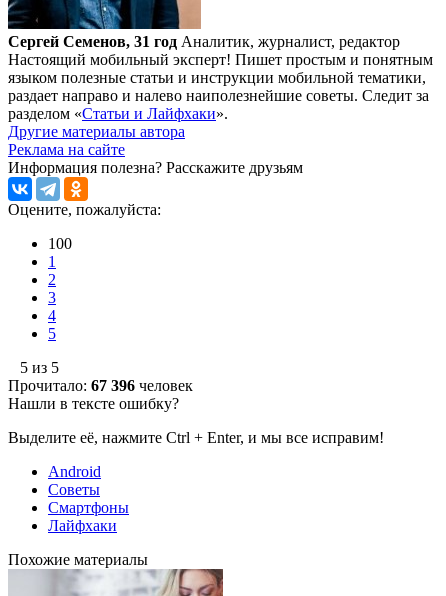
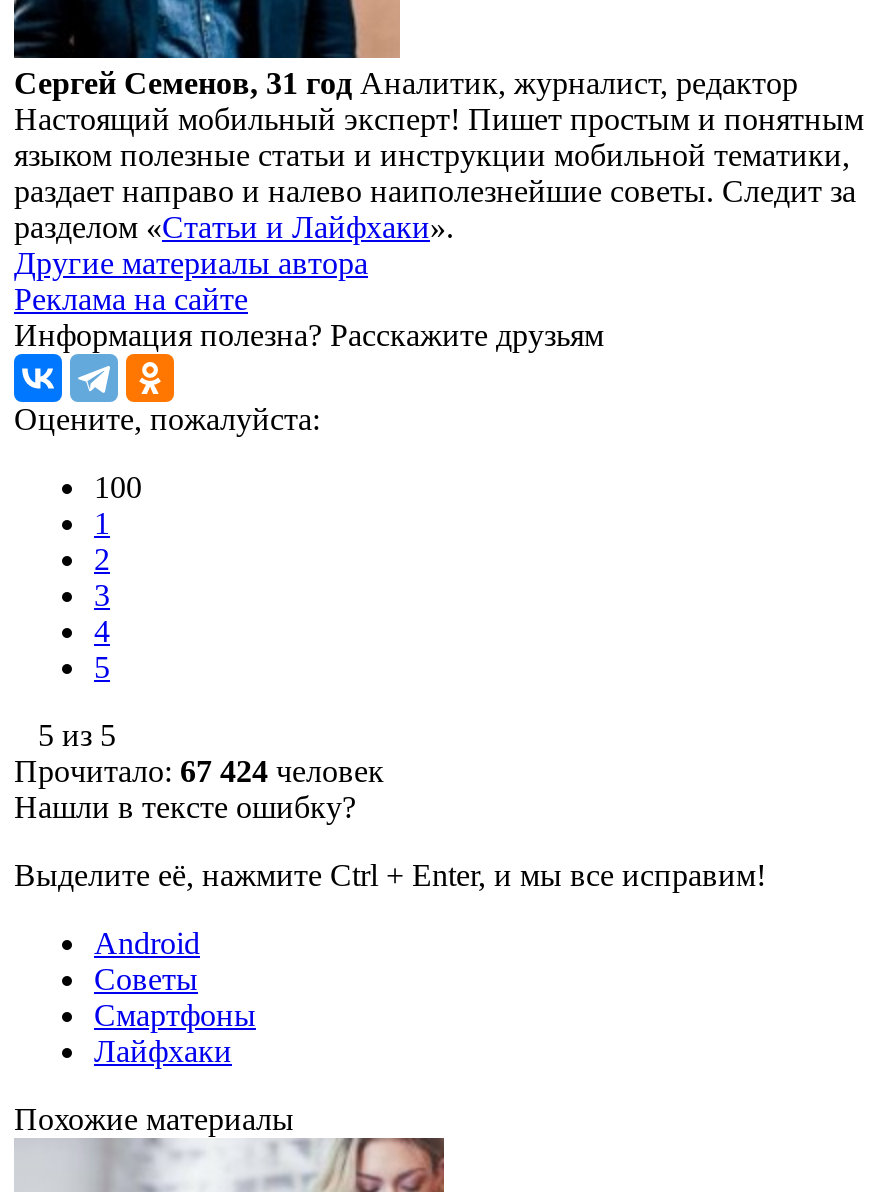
- Прочитало: 67 396 человек
+ Прочитало: 67 424 человек
